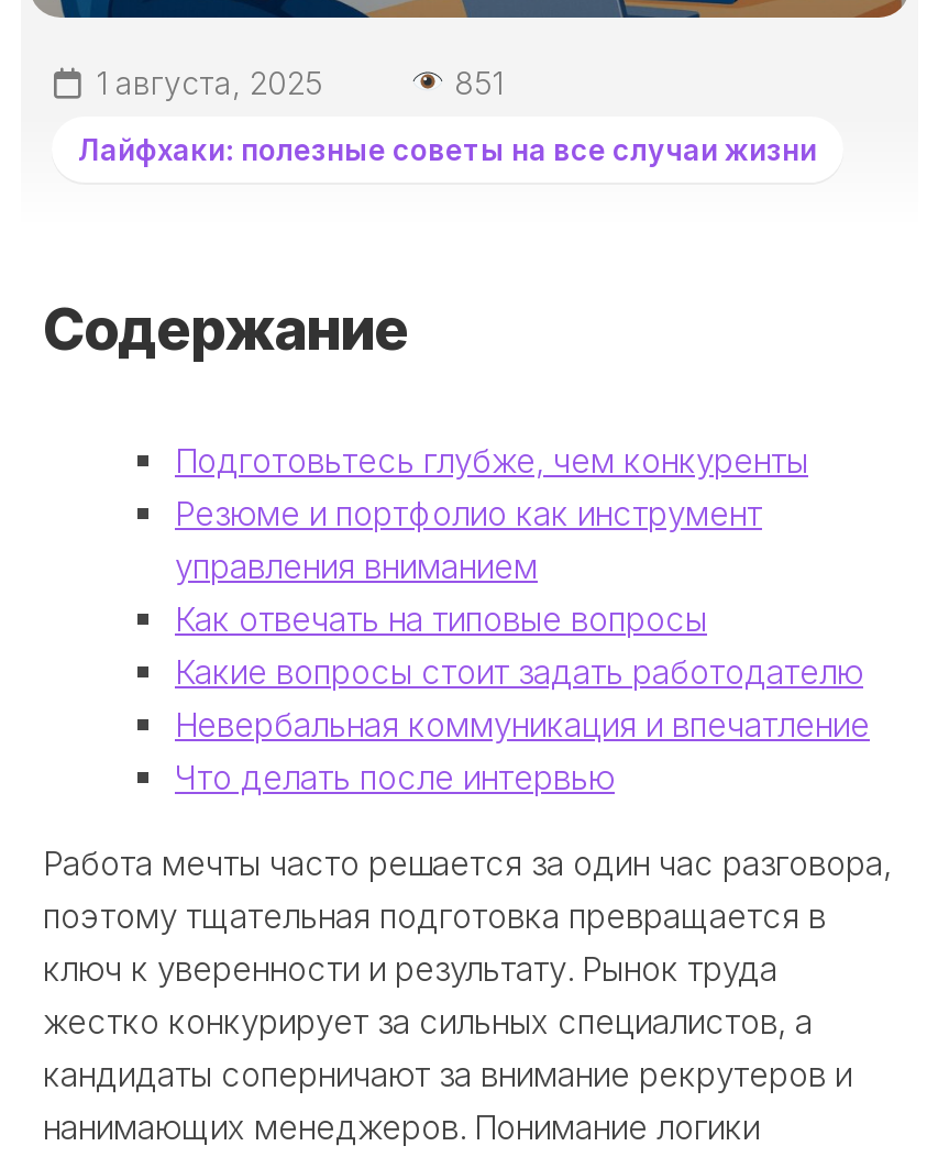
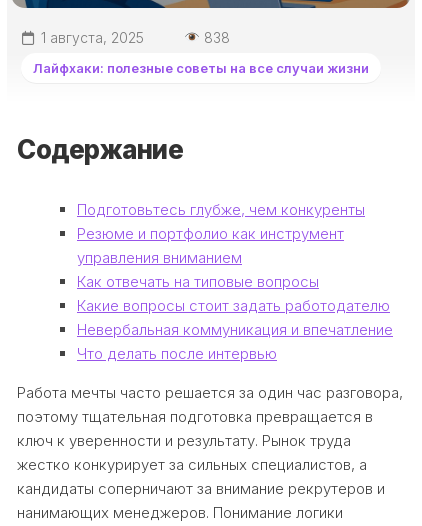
- 851
+ 838
